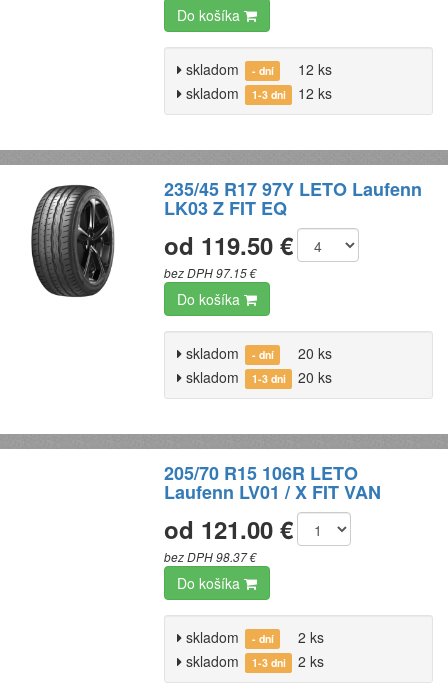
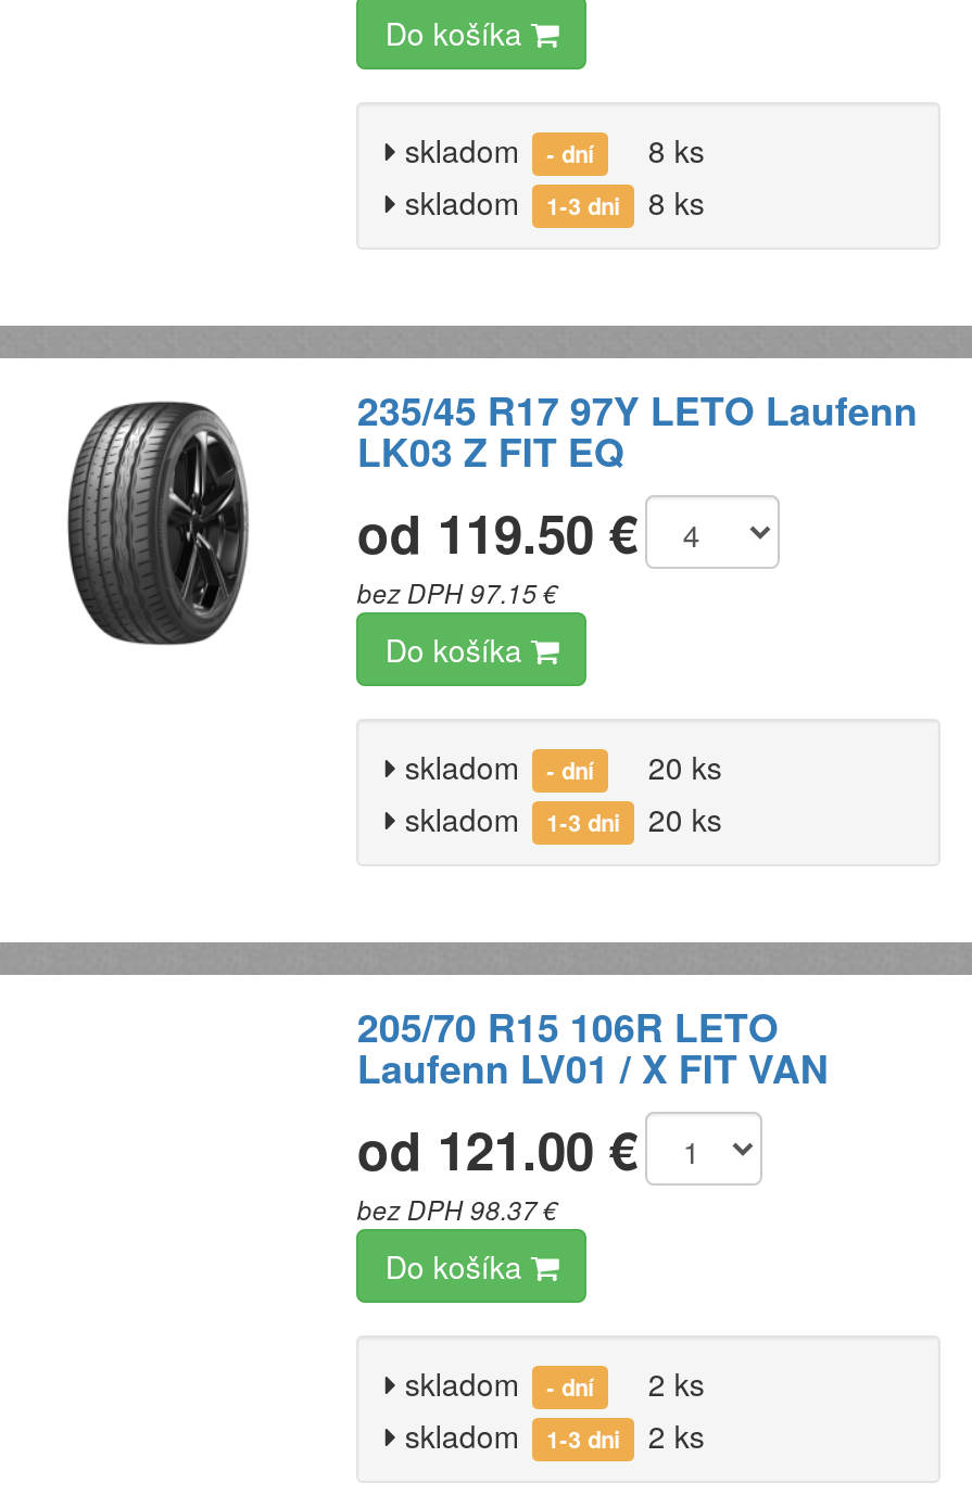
- skladom - dní 12 ks
+ skladom - dní 8 ks

- skladom 1-3 dni 12 ks
+ skladom 1-3 dni 8 ks
